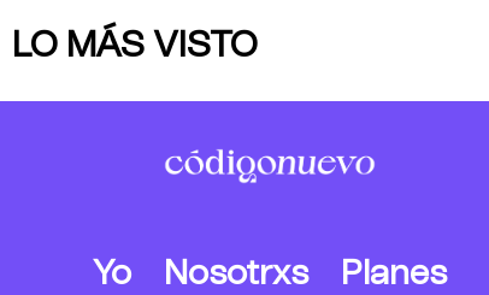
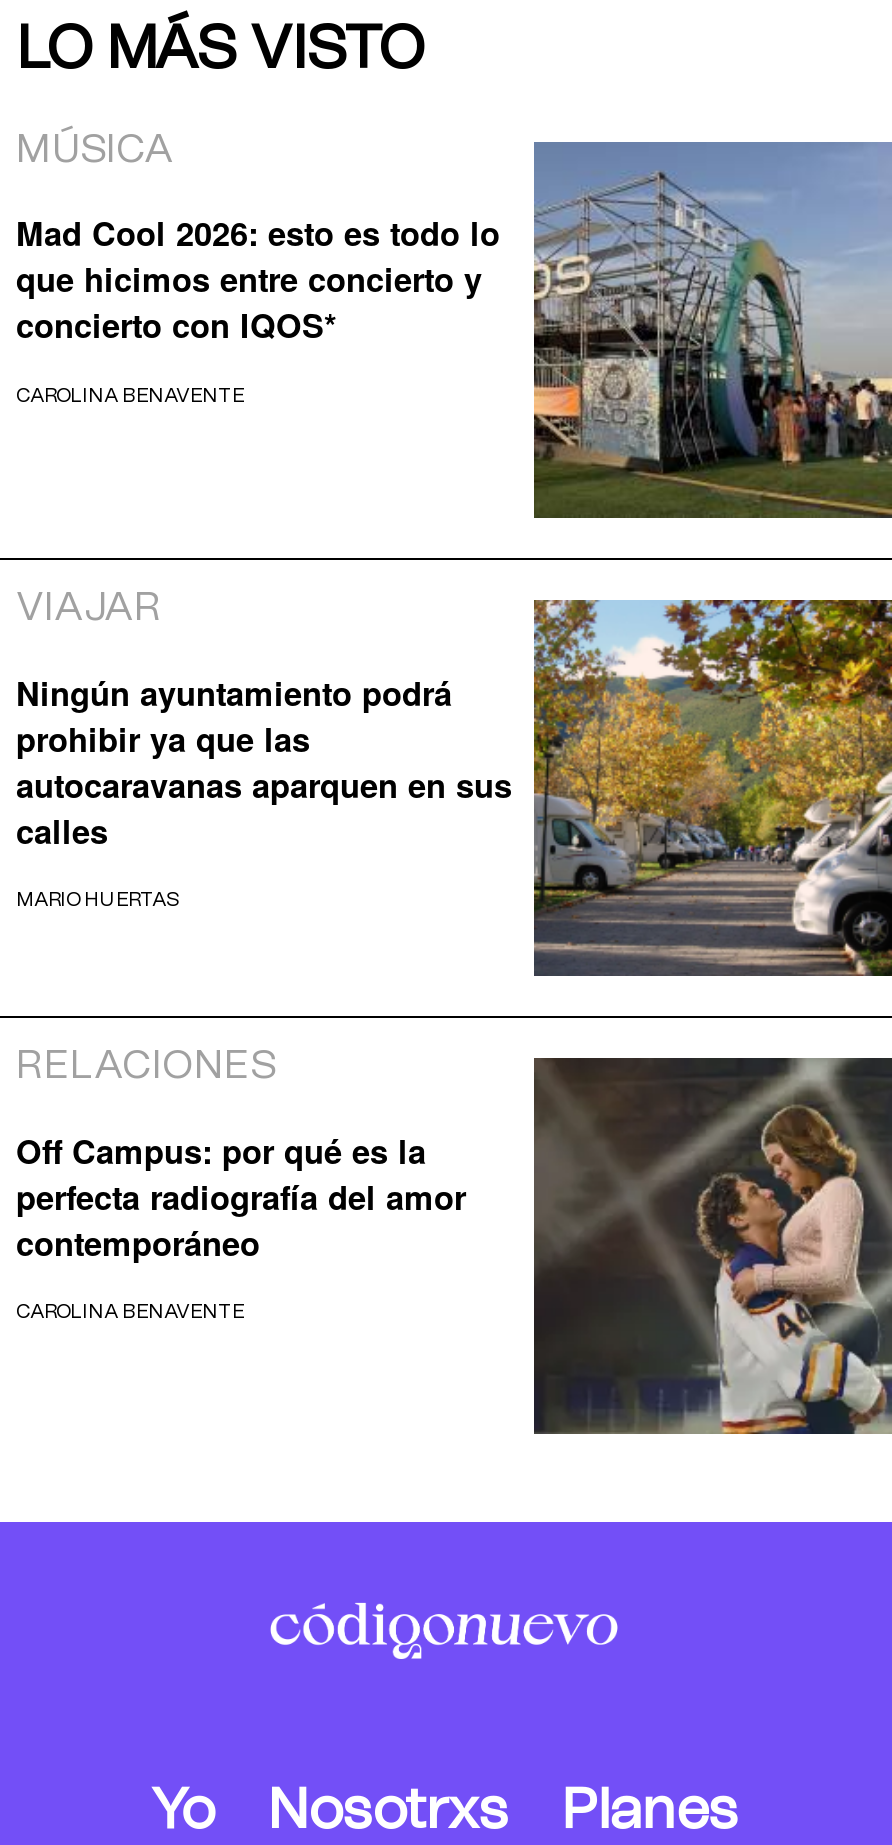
+ [image]
+ MÚSICA
+ Mad Cool 2026: esto es todo lo
+ que hicimos entre concierto y
+ concierto con IQOS*
+ CAROLINA BENAVENTE

+ [image]
+ VIAJAR
+ Ningún ayuntamiento podrá
+ prohibir ya que las
+ autocaravanas aparquen en sus
+ calles
+ MARIO HUERTAS

+ [image]
+ RELACIONES
+ Off Campus: por qué es la
+ perfecta radiografía del amor
+ contemporáneo
+ CAROLINA BENAVENTE
